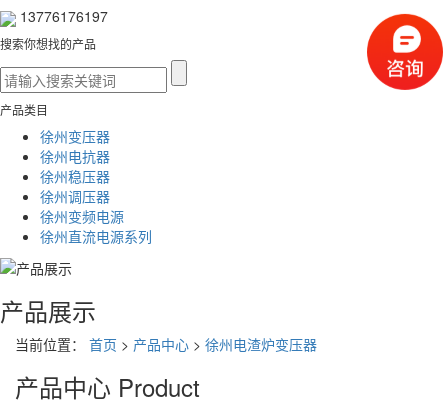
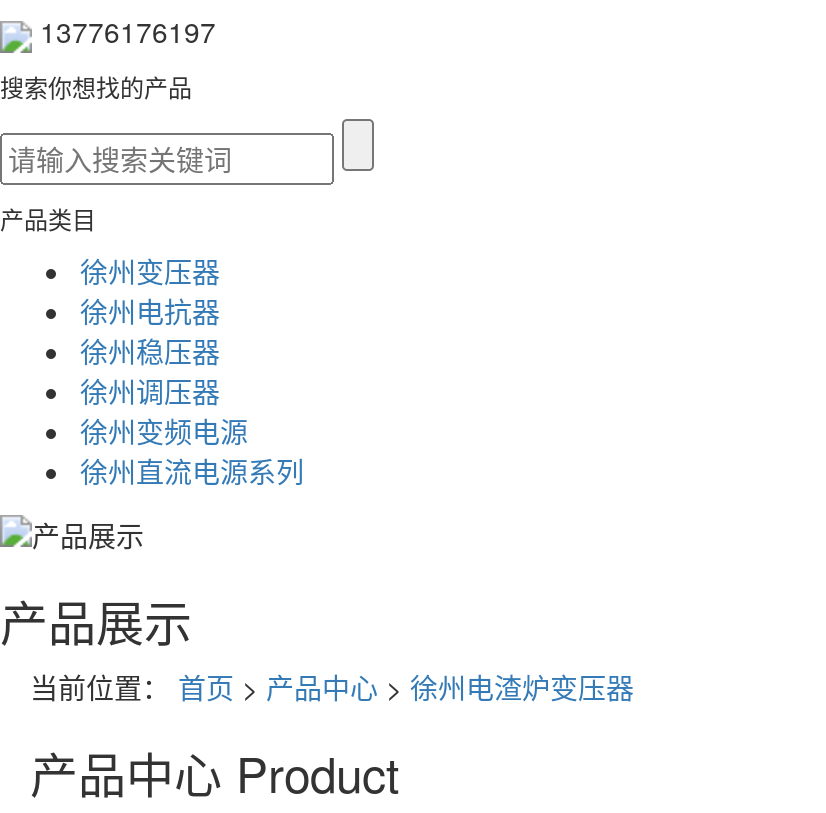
- [image]
